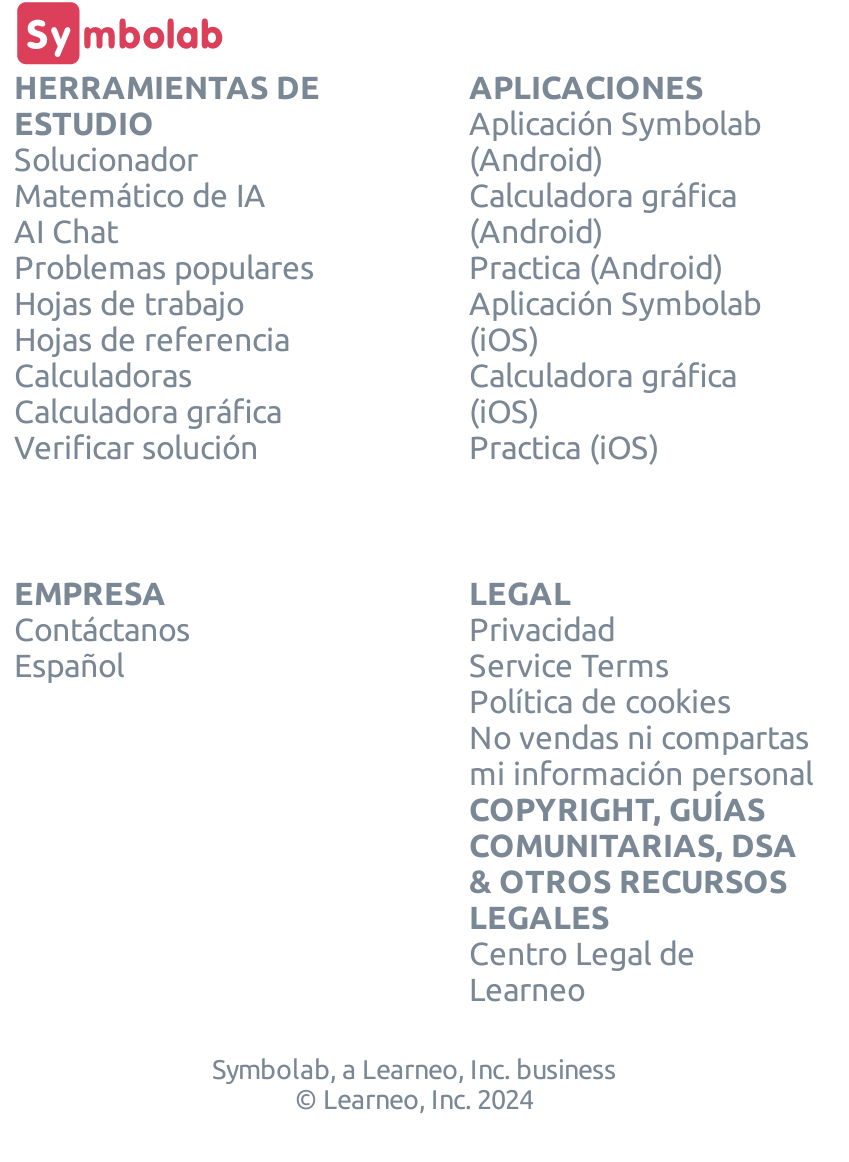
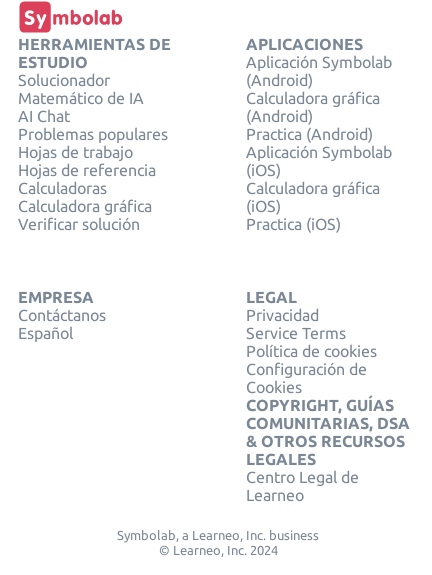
- No vendas ni compartas
- mi información personal
+ Configuración de
+ Cookies
